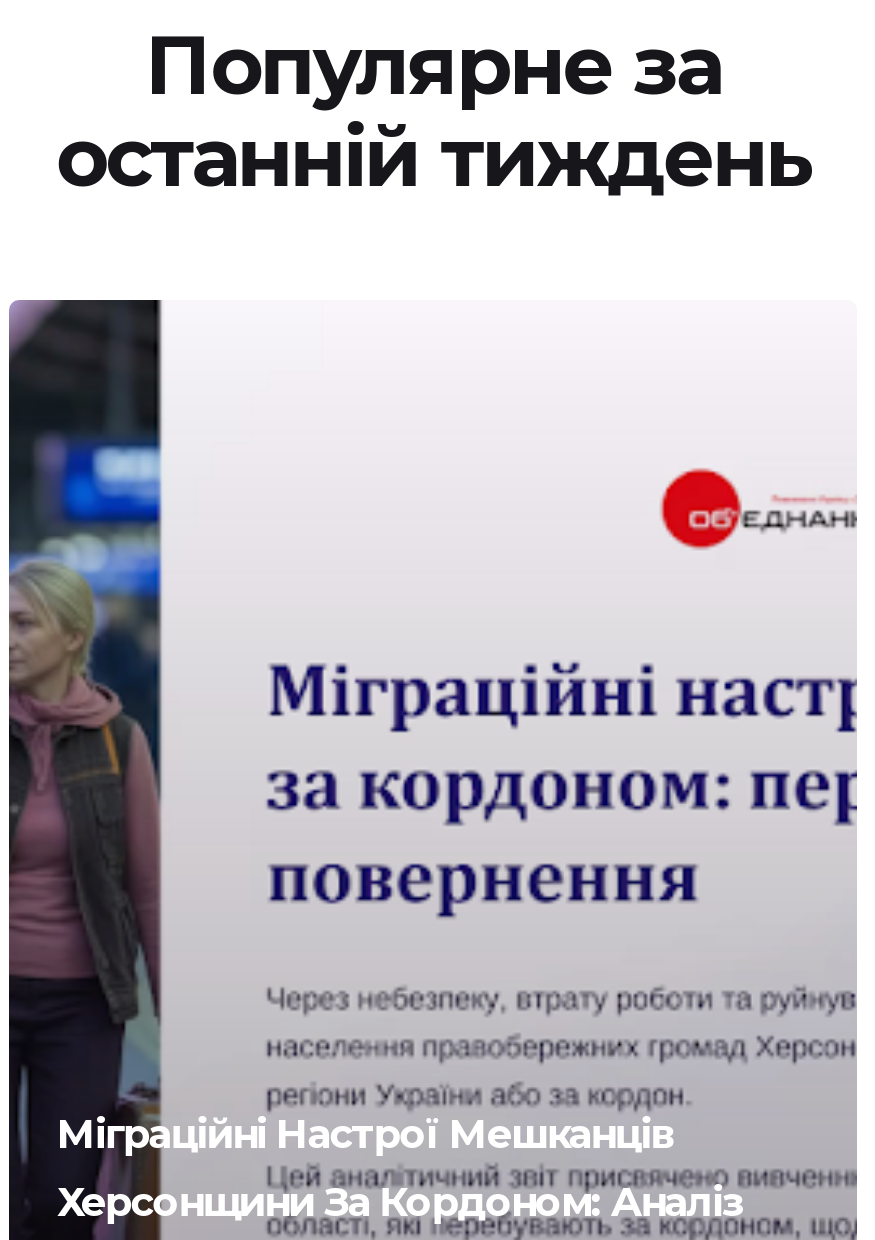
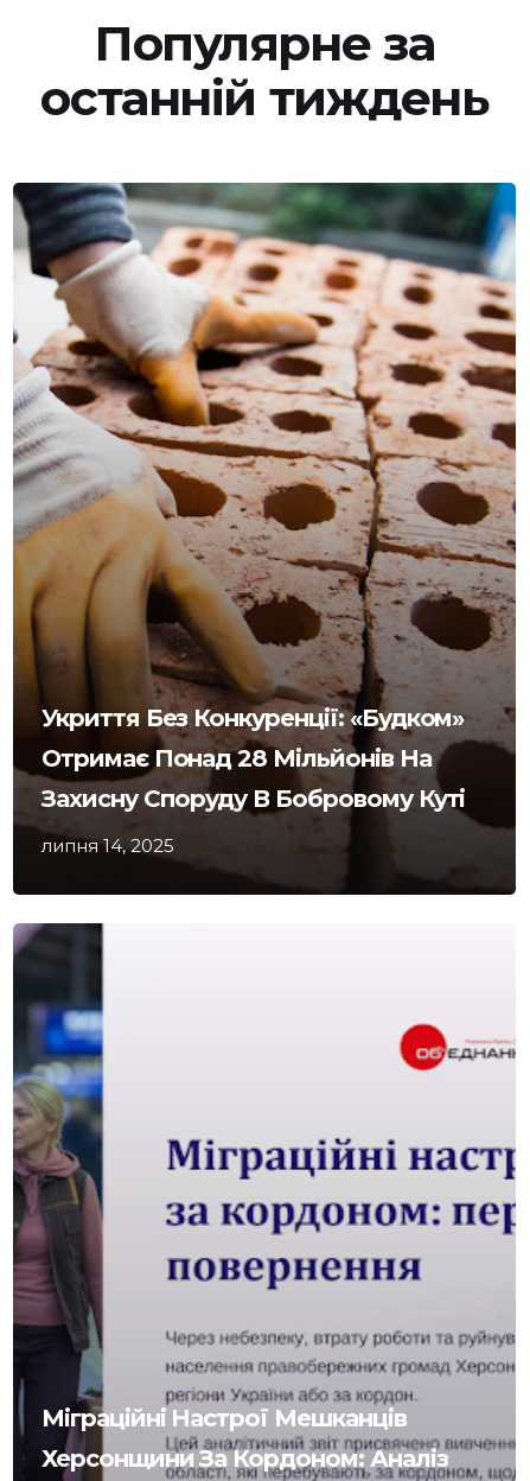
+ [image]
+ Укриття Без Конкуренції: «Будком»
+ Отримає Понад 28 Мільйонів На
+ Захисну Споруду В Бобровому Куті
+ липня 14, 2025
